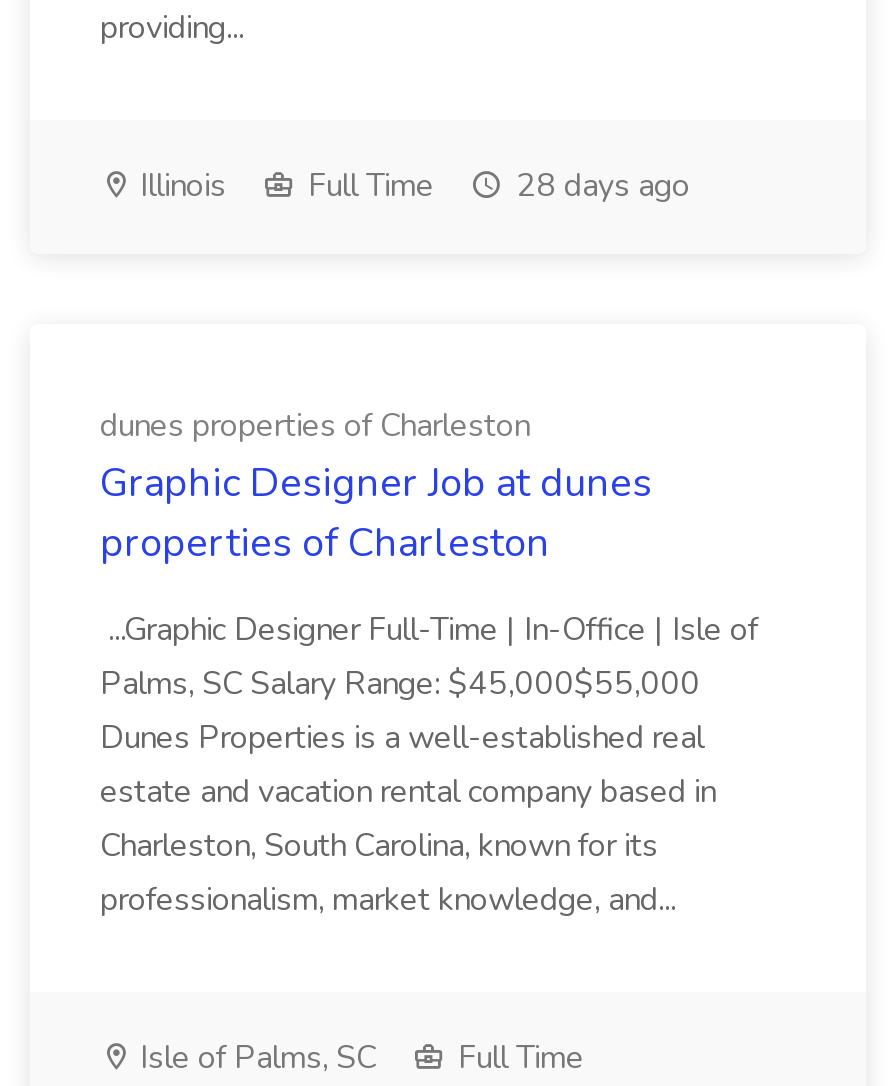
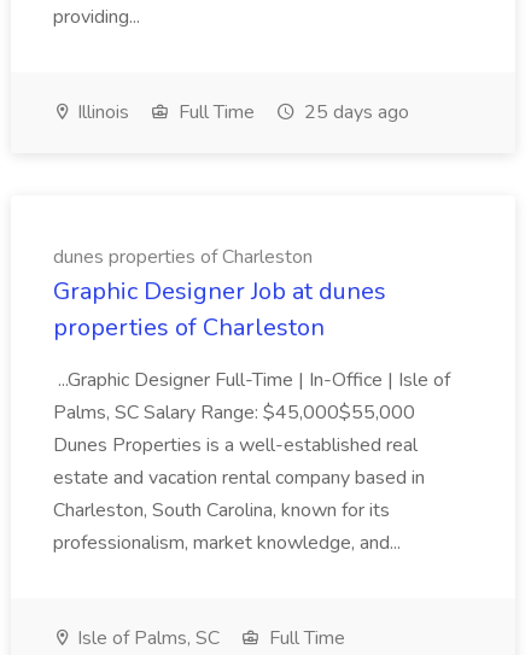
- Illinois Full Time 28 days ago
+ Illinois Full Time 25 days ago
